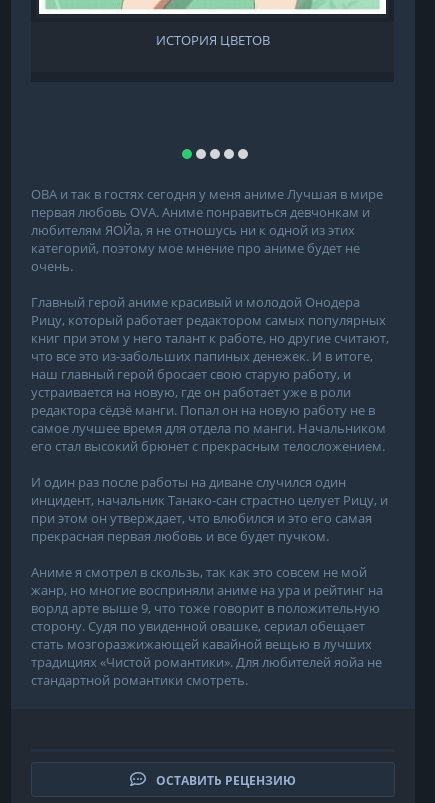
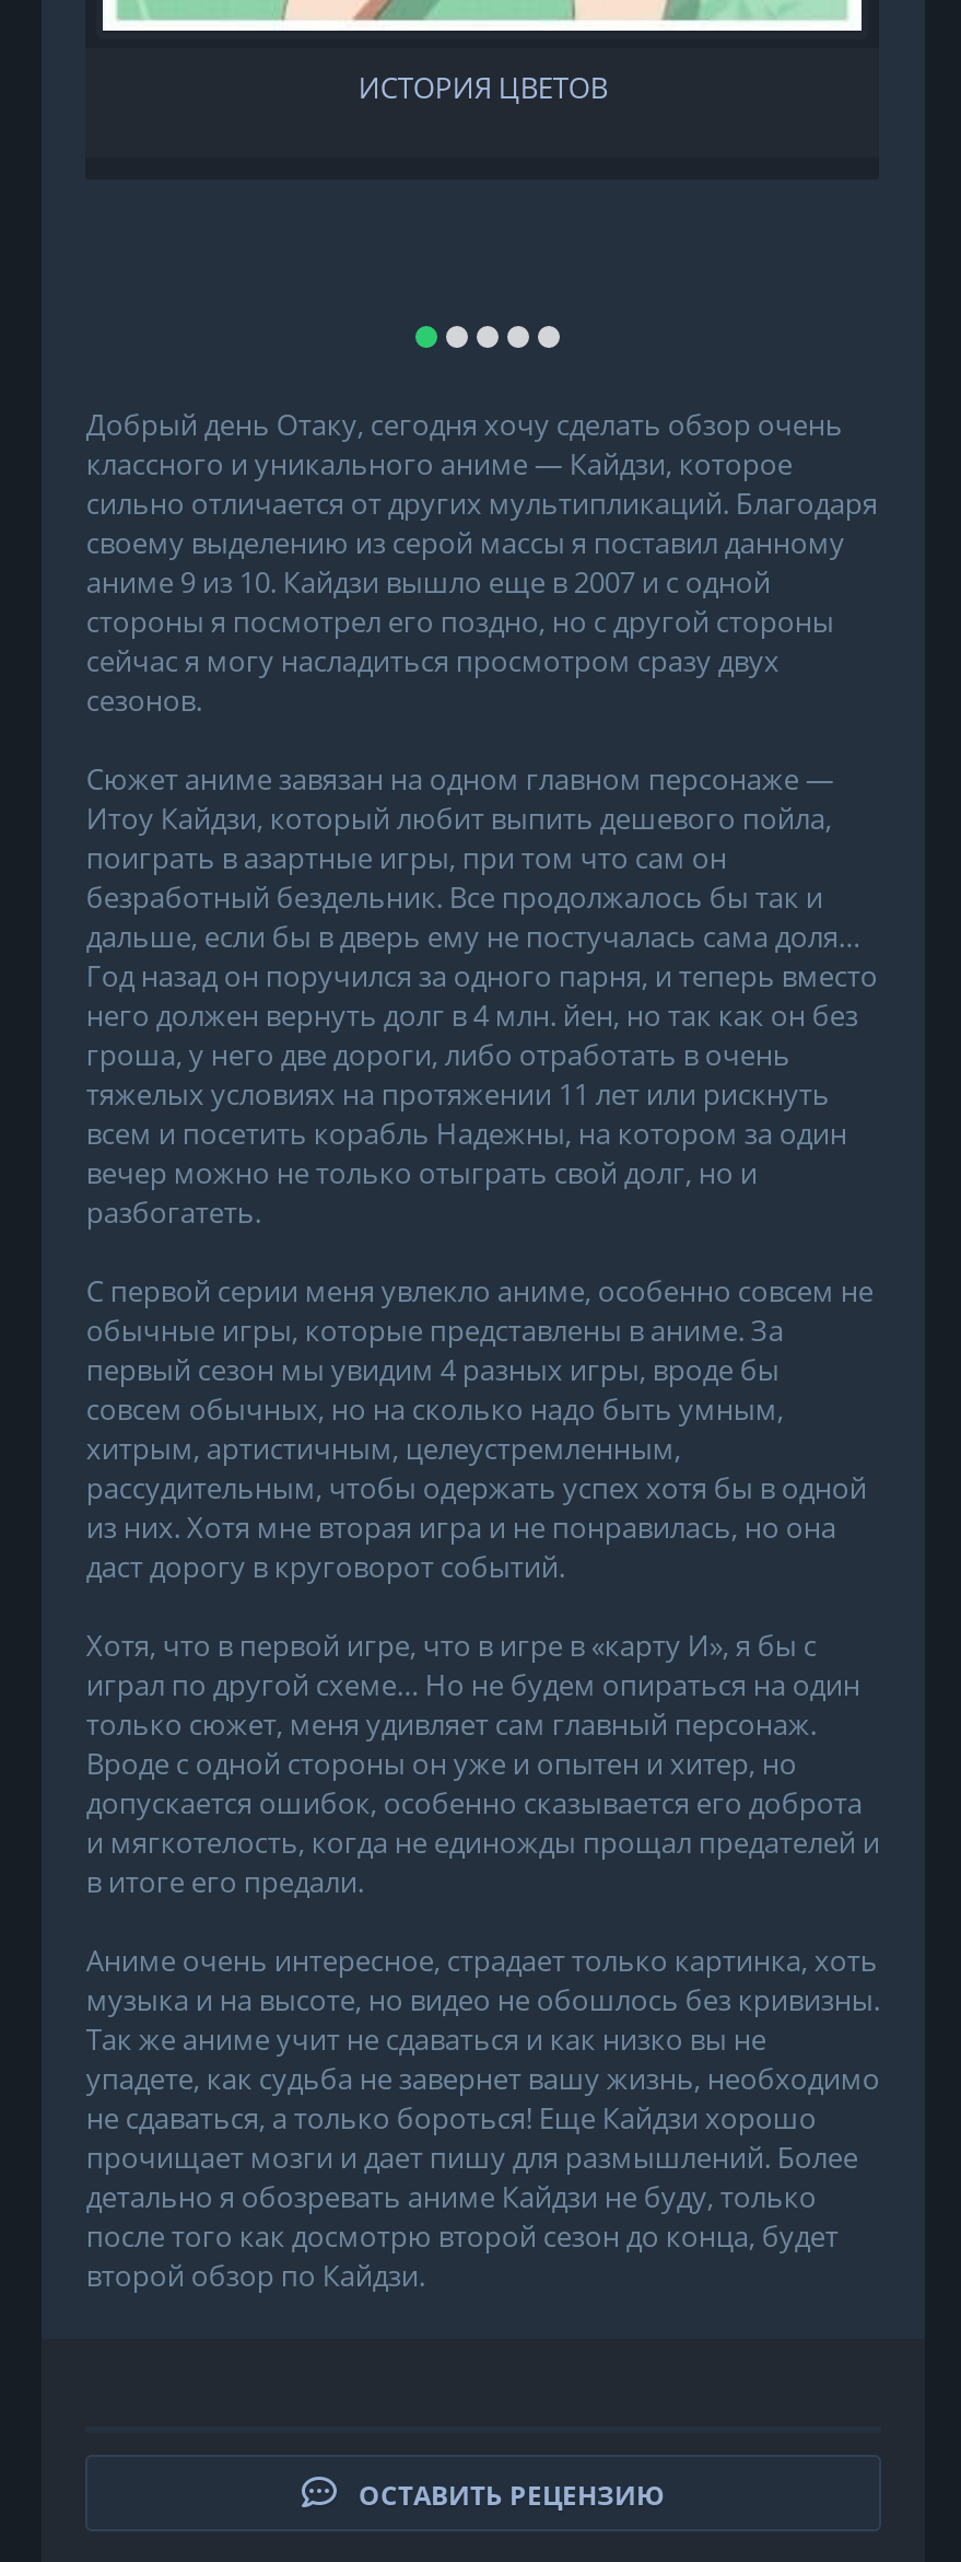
- ОВА и так в гостях сегодня у меня аниме Лучшая в мире
- первая любовь OVA. Аниме понравиться девчонкам и
- любителям ЯОЙа, я не отношусь ни к одной из этих
- категорий, поэтому мое мнение про аниме будет не
- очень.
- Главный герой аниме красивый и молодой Онодера
- Рицу, который работает редактором самых популярных
- книг при этом у него талант к работе, но другие считают,
- что все это из-забольших папиных денежек. И в итоге,
- наш главный герой бросает свою старую работу, и
- устраивается на новую, где он работает уже в роли
- редактора сёдзё манги. Попал он на новую работу не в
- самое лучшее время для отдела по манги. Начальником
- его стал высокий брюнет с прекрасным телосложением.
- И один раз после работы на диване случился один
- инцидент, начальник Танако-сан страстно целует Рицу, и
- при этом он утверждает, что влюбился и это его самая
- прекрасная первая любовь и все будет пучком.
- Аниме я смотрел в скользь, так как это совсем не мой
- жанр, но многие восприняли аниме на ура и рейтинг на
- ворлд арте выше 9, что тоже говорит в положительную
- сторону. Судя по увиденной овашке, сериал обещает
- стать мозгоразжижающей кавайной вещью в лучших
- традициях «Чистой романтики». Для любителей яойа не
- стандартной романтики смотреть.
+ Добрый день Отаку, сегодня хочу сделать обзор очень
+ классного и уникального аниме — Кайдзи, которое
+ сильно отличается от других мультипликаций. Благодаря
+ своему выделению из серой массы я поставил данному
+ аниме 9 из 10. Кайдзи вышло еще в 2007 и с одной
+ стороны я посмотрел его поздно, но с другой стороны
+ сейчас я могу насладиться просмотром сразу двух
+ сезонов.
+ Сюжет аниме завязан на одном главном персонаже —
+ Итоу Кайдзи, который любит выпить дешевого пойла,
+ поиграть в азартные игры, при том что сам он
+ безработный бездельник. Все продолжалось бы так и
+ дальше, если бы в дверь ему не постучалась сама доля…
+ Год назад он поручился за одного парня, и теперь вместо
+ него должен вернуть долг в 4 млн. йен, но так как он без
+ гроша, у него две дороги, либо отработать в очень
+ тяжелых условиях на протяжении 11 лет или рискнуть
+ всем и посетить корабль Надежны, на котором за один
+ вечер можно не только отыграть свой долг, но и
+ разбогатеть.
+ С первой серии меня увлекло аниме, особенно совсем не
+ обычные игры, которые представлены в аниме. За
+ первый сезон мы увидим 4 разных игры, вроде бы
+ совсем обычных, но на сколько надо быть умным,
+ хитрым, артистичным, целеустремленным,
+ рассудительным, чтобы одержать успех хотя бы в одной
+ из них. Хотя мне вторая игра и не понравилась, но она
+ даст дорогу в круговорот событий.
+ Хотя, что в первой игре, что в игре в «карту И», я бы с
+ играл по другой схеме… Но не будем опираться на один
+ только сюжет, меня удивляет сам главный персонаж.
+ Вроде с одной стороны он уже и опытен и хитер, но
+ допускается ошибок, особенно сказывается его доброта
+ и мягкотелость, когда не единожды прощал предателей и
+ в итоге его предали.
+ Аниме очень интересное, страдает только картинка, хоть
+ музыка и на высоте, но видео не обошлось без кривизны.
+ Так же аниме учит не сдаваться и как низко вы не
+ упадете, как судьба не завернет вашу жизнь, необходимо
+ не сдаваться, а только бороться! Еще Кайдзи хорошо
+ прочищает мозги и дает пишу для размышлений. Более
+ детально я обозревать аниме Кайдзи не буду, только
+ после того как досмотрю второй сезон до конца, будет
+ второй обзор по Кайдзи.
